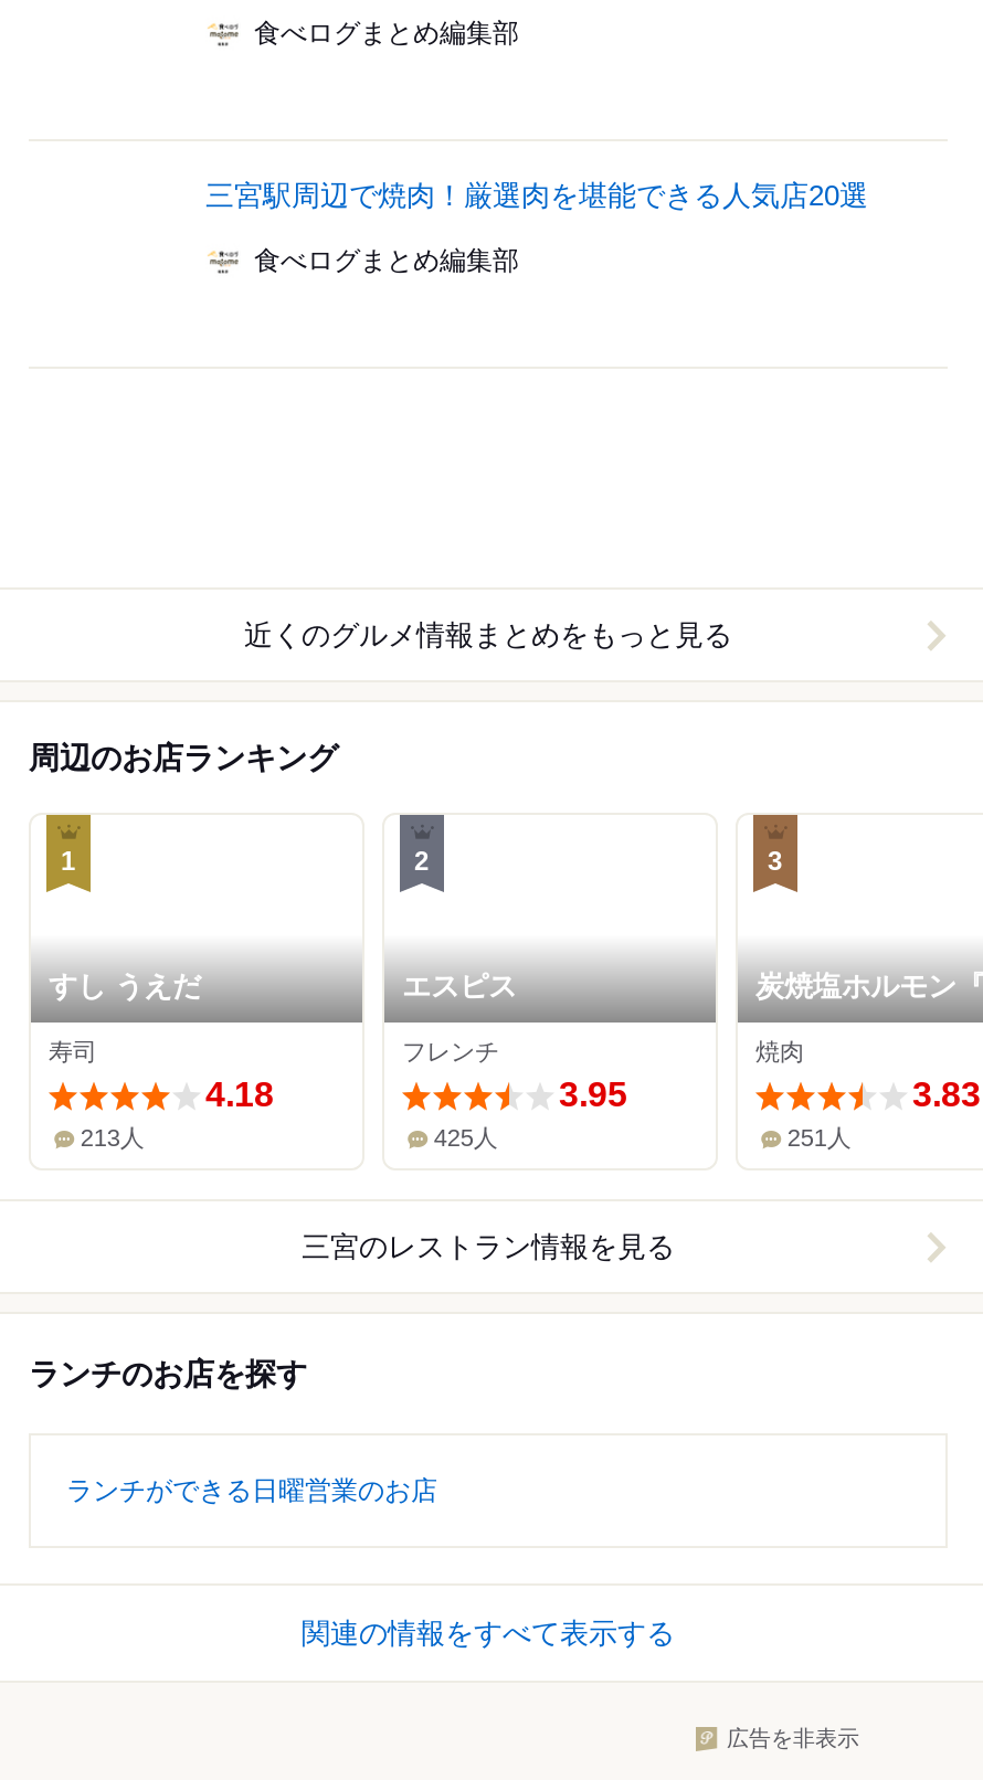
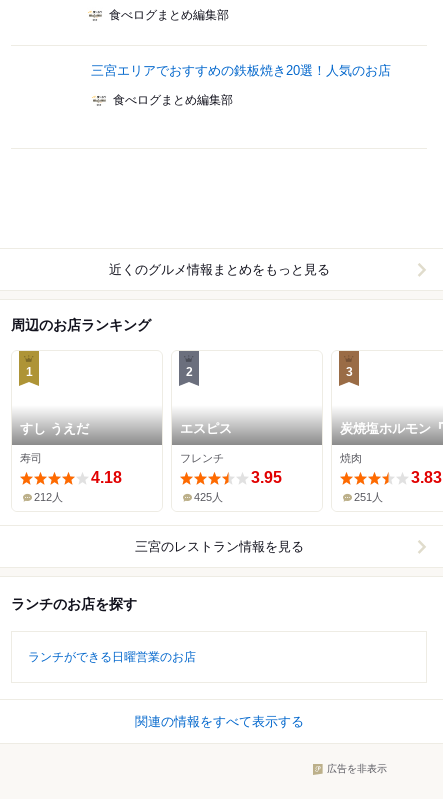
- 三宮駅周辺で焼肉！厳選肉を堪能できる人気店20選
+ 三宮エリアでおすすめの鉄板焼き20選！人気のお店

- 213人
+ 212人
